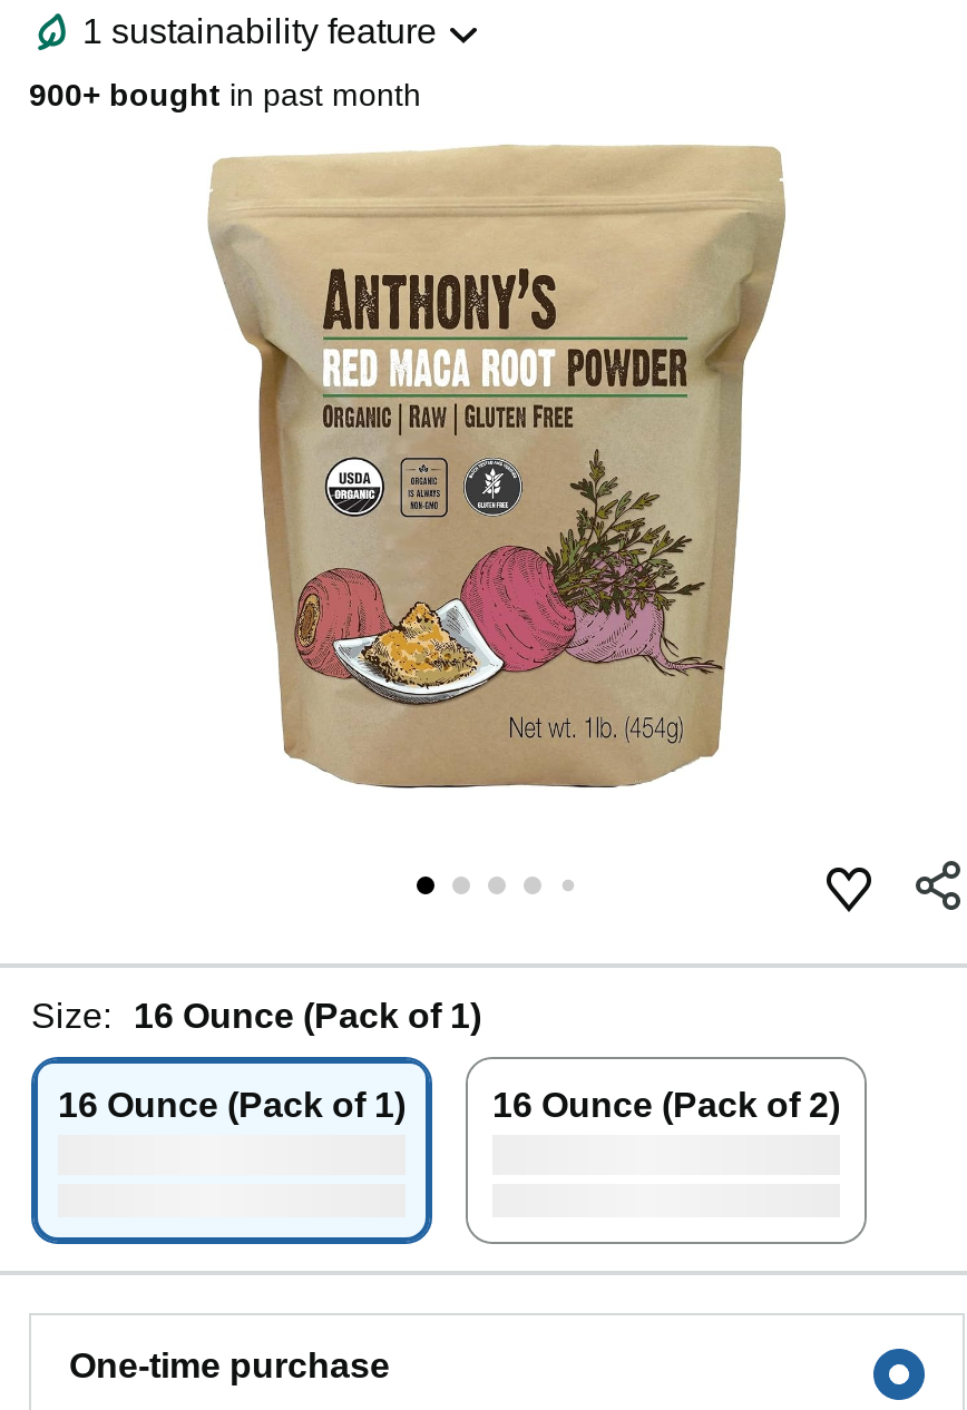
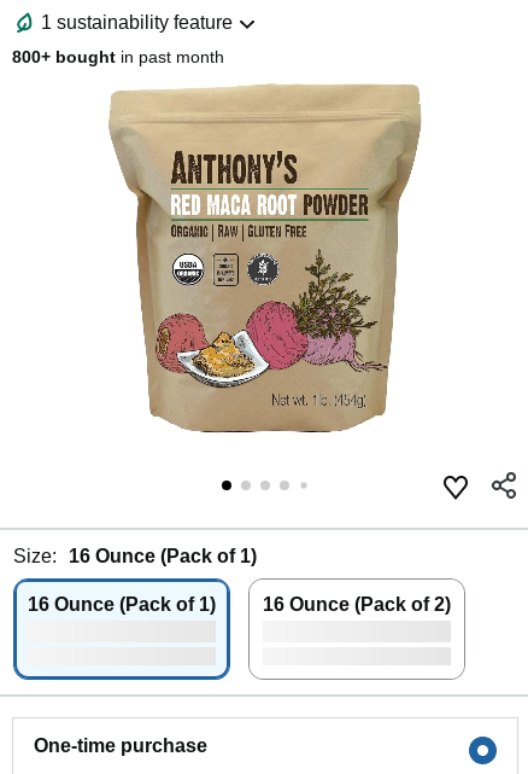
- 900+ bought in past month
+ 800+ bought in past month
